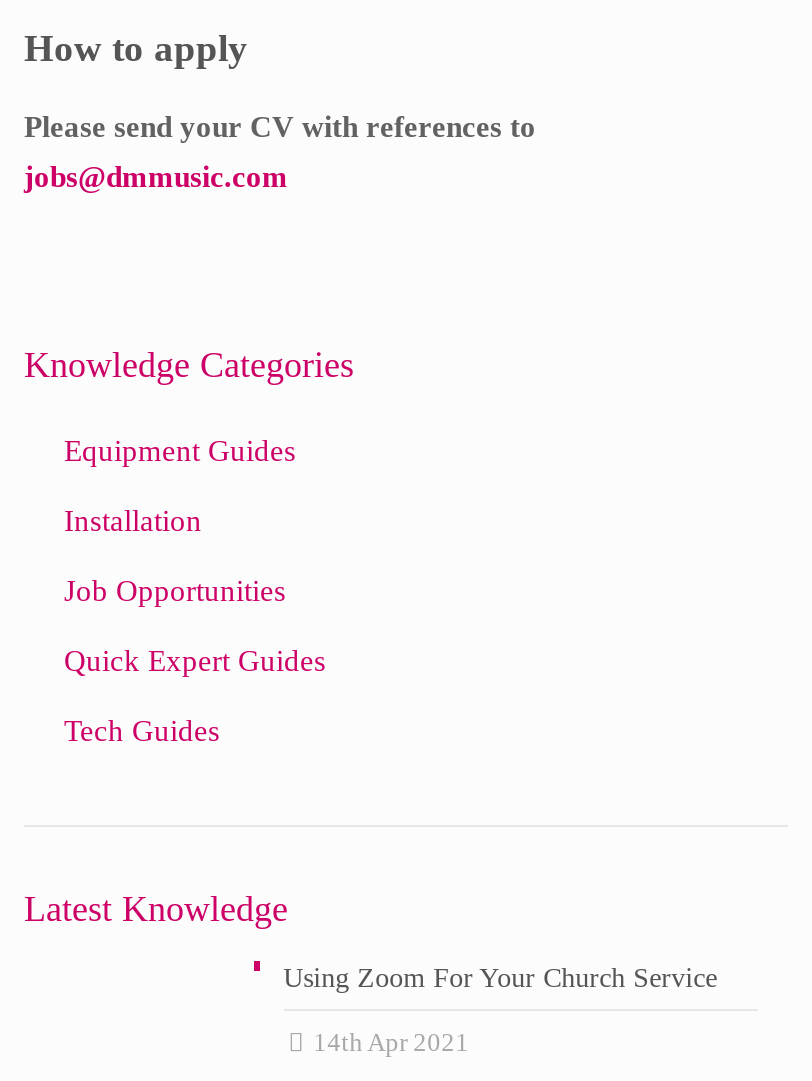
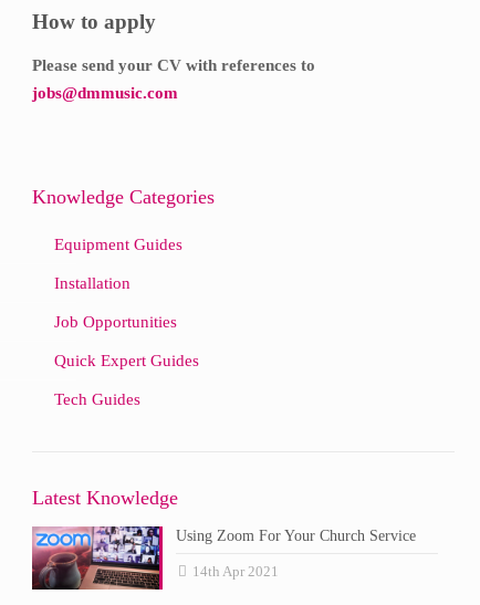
+ [image]
